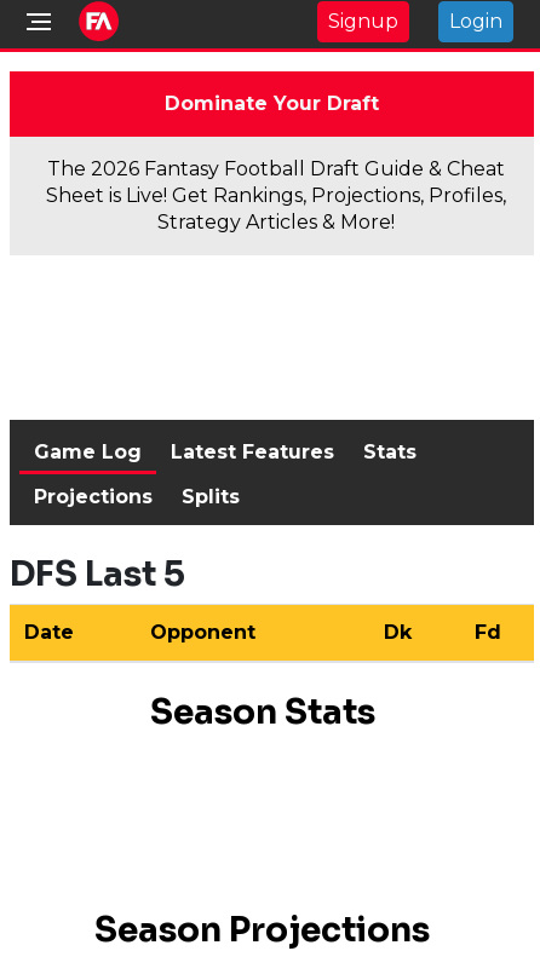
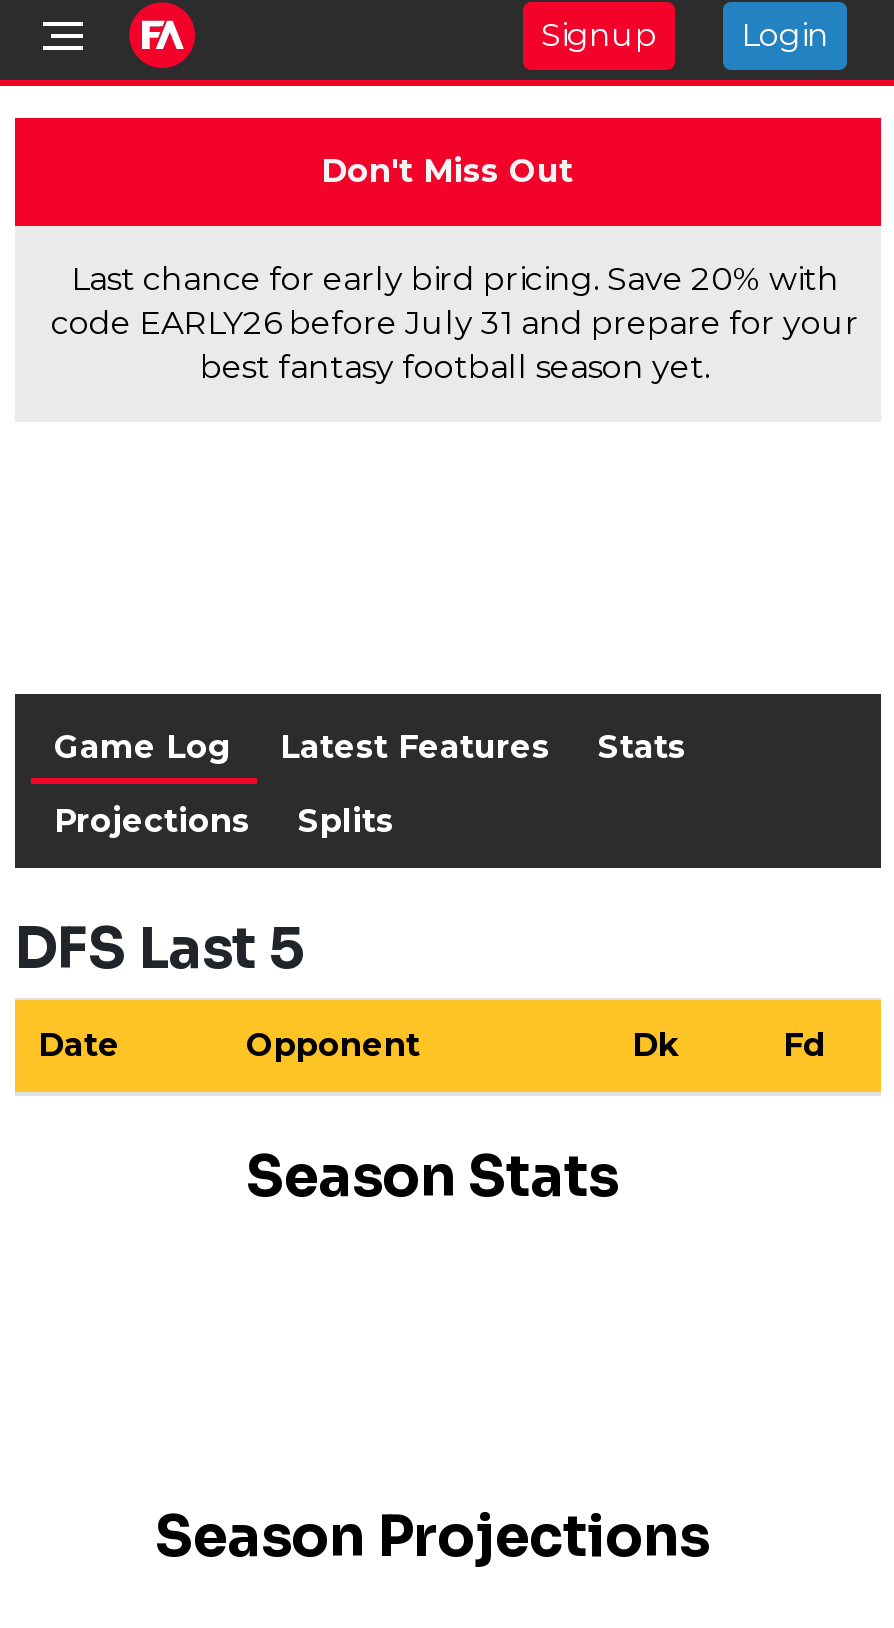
- Dominate Your Draft
+ Don't Miss Out

- The 2026 Fantasy Football Draft Guide & Cheat
- Sheet is Live! Get Rankings, Projections, Profiles,
- Strategy Articles & More!
+ Last chance for early bird pricing. Save 20% with
+ code EARLY26 before July 31 and prepare for your
+ best fantasy football season yet.
